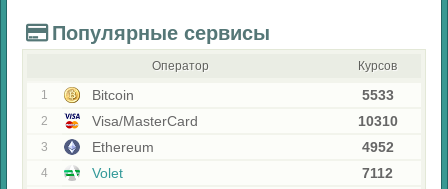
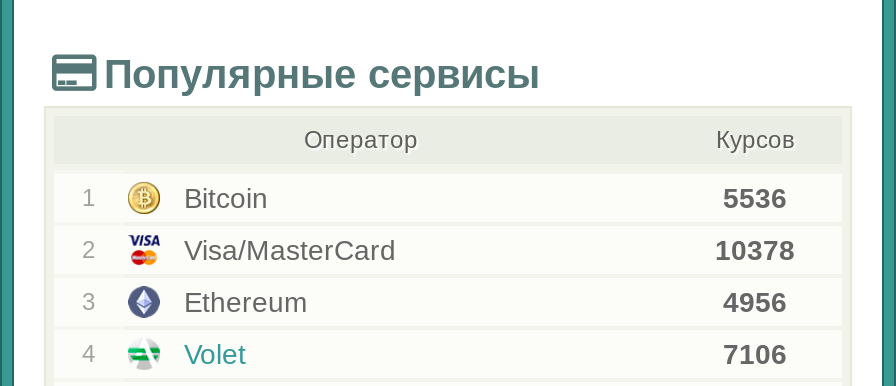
- 5533
+ 5536

- 10310
+ 10378

- 4952
+ 4956

- 7112
+ 7106
